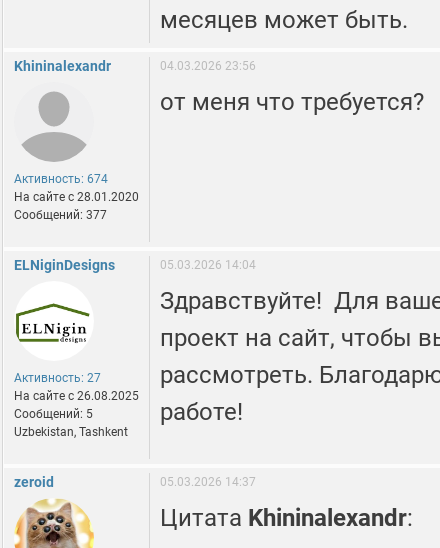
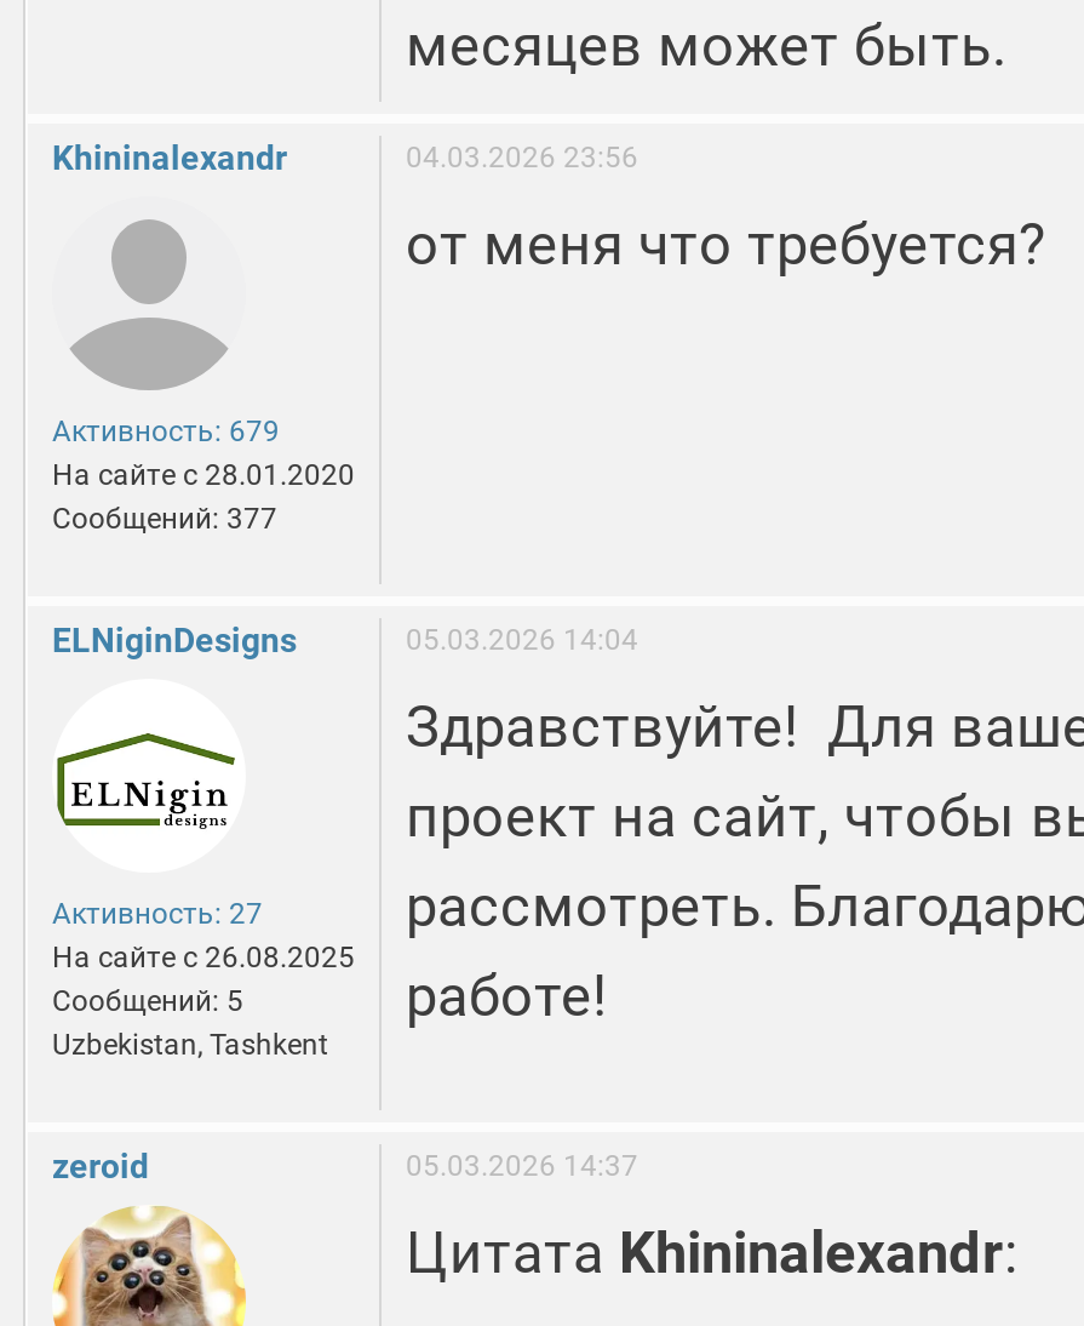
- Активность: 674
+ Активность: 679
